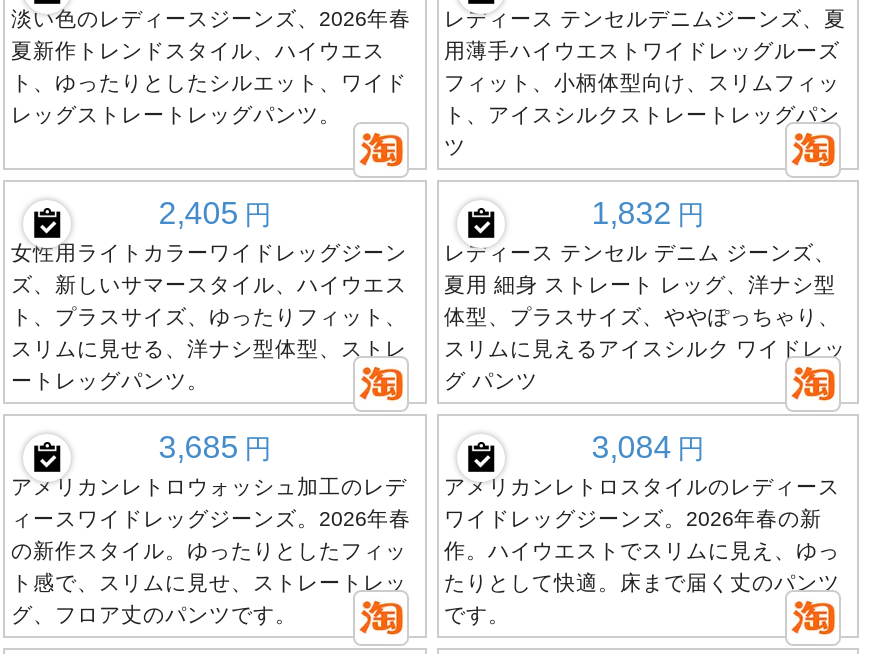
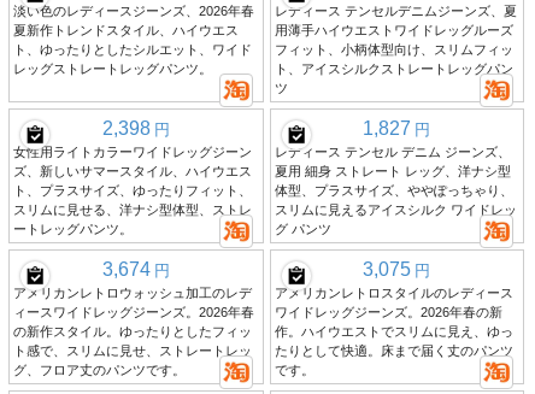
- 2,405 円
+ 2,398 円

- 1,832 円
+ 1,827 円

- 3,685 円
+ 3,674 円

- 3,084 円
+ 3,075 円
